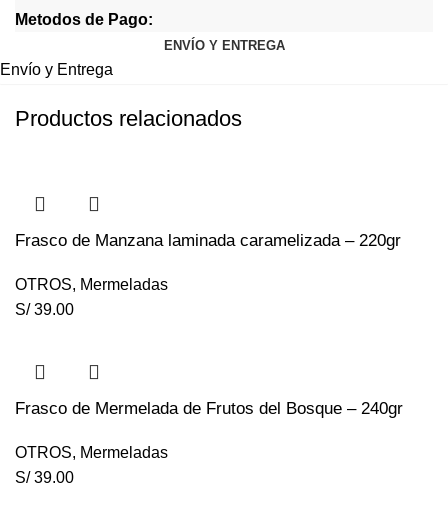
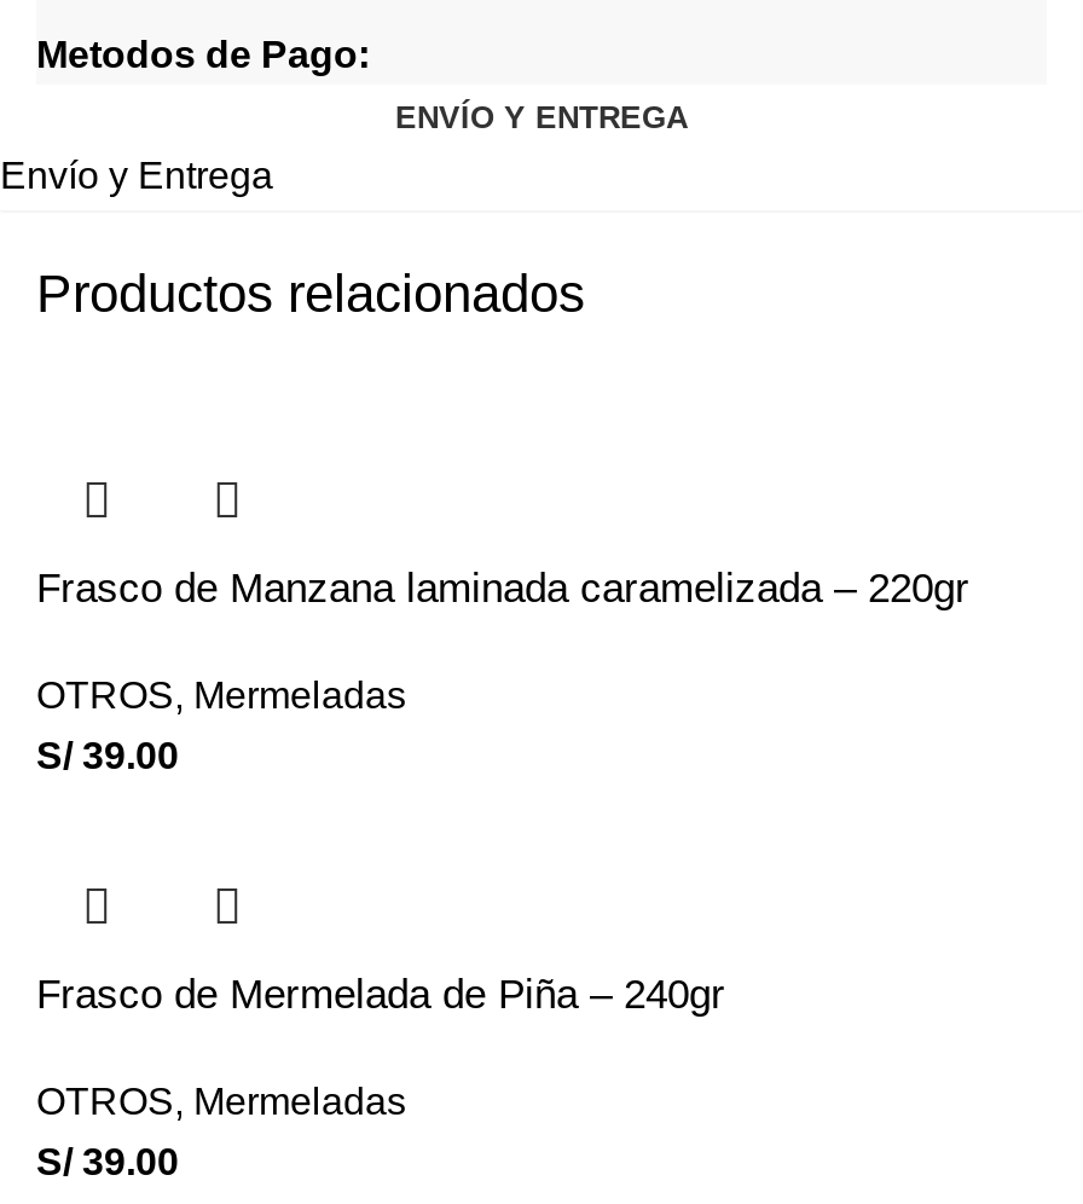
- Frasco de Mermelada de Frutos del Bosque – 240gr
+ Frasco de Mermelada de Piña – 240gr
